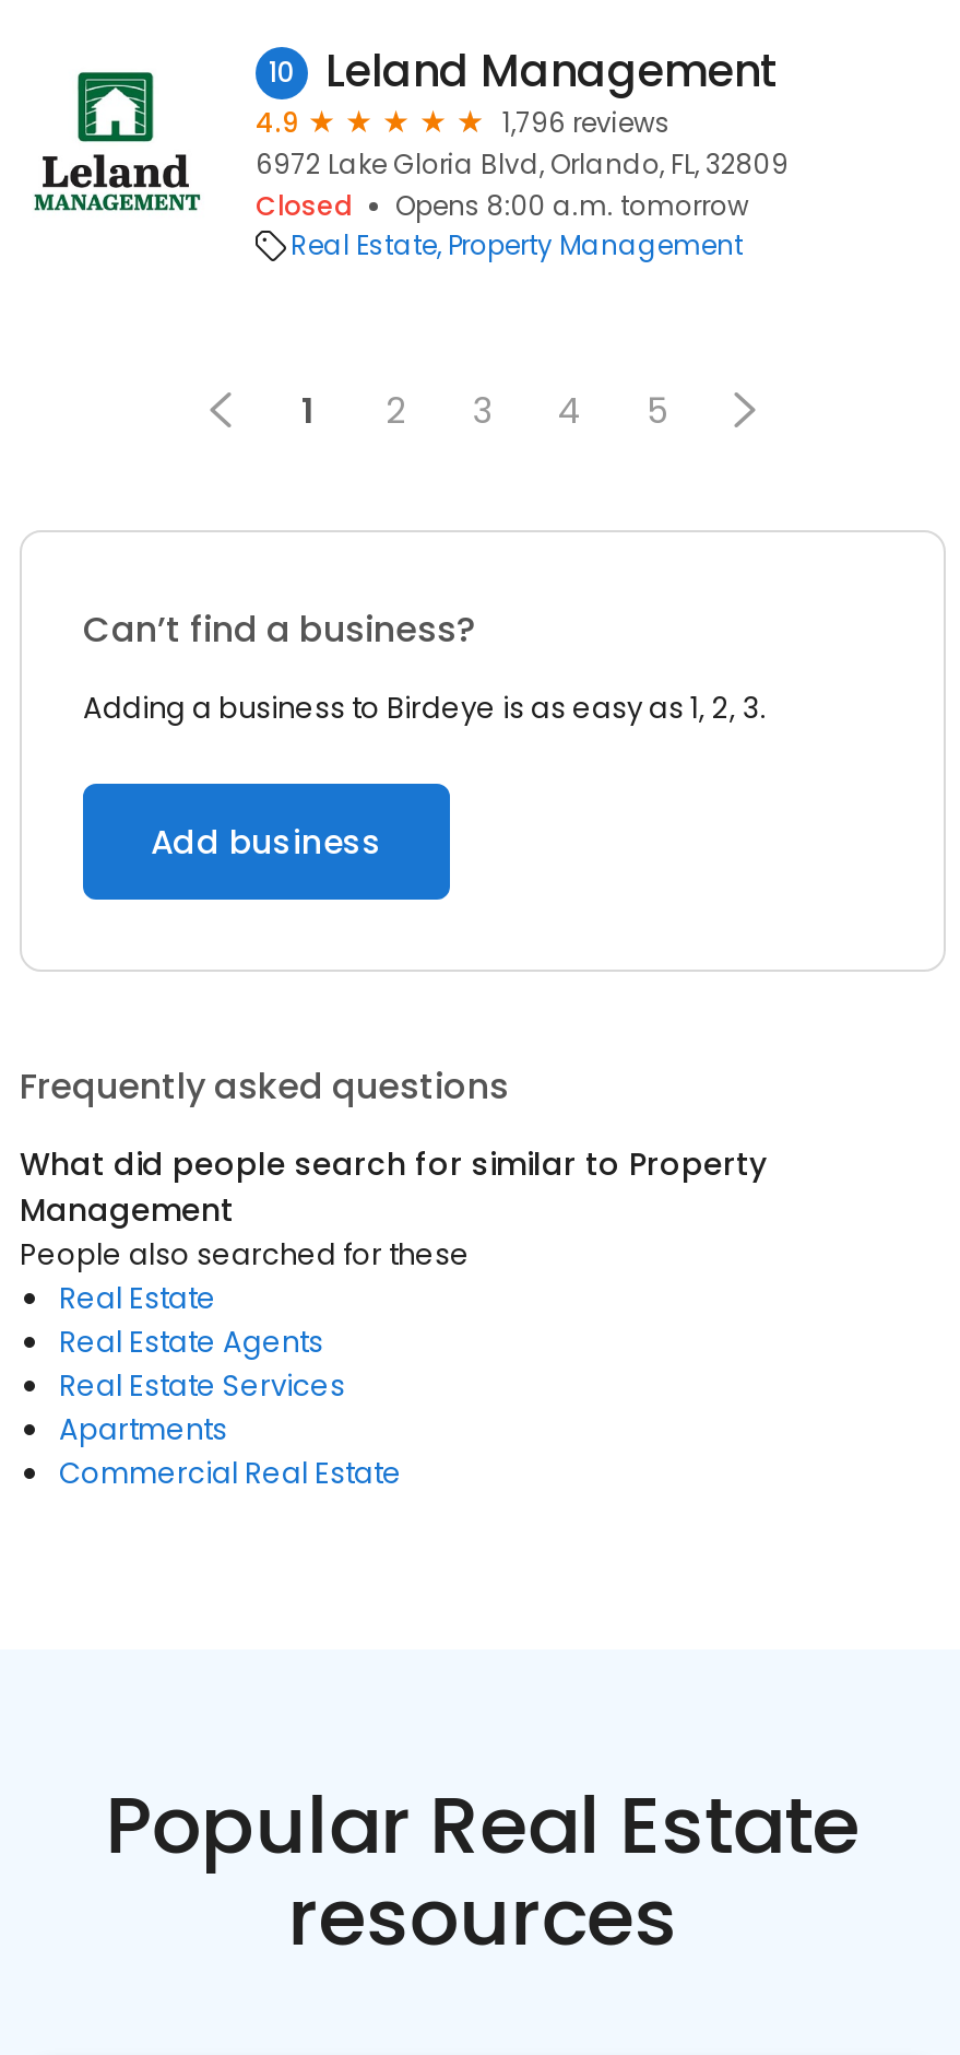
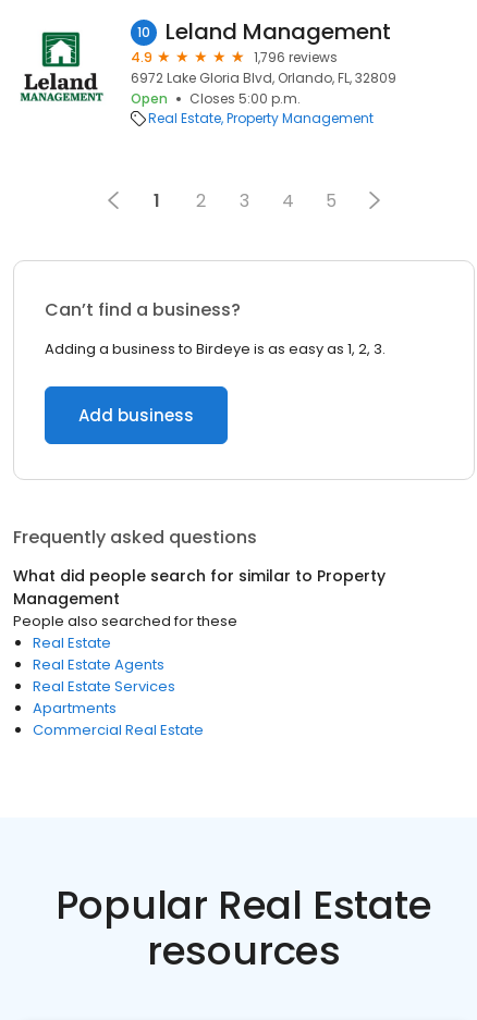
- Closed
- Opens 8:00 a.m. tomorrow
+ Open
+ Closes 5:00 p.m.
